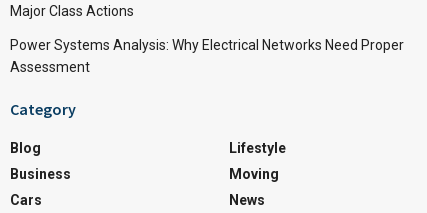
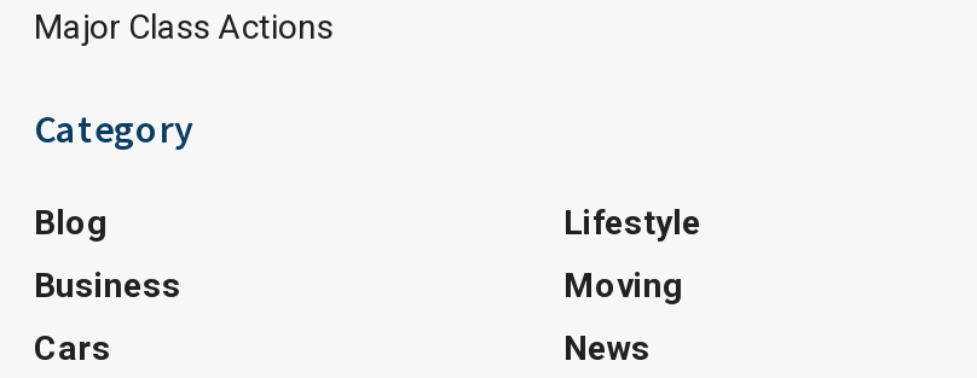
- Power Systems Analysis: Why Electrical Networks Need Proper
- Assessment
